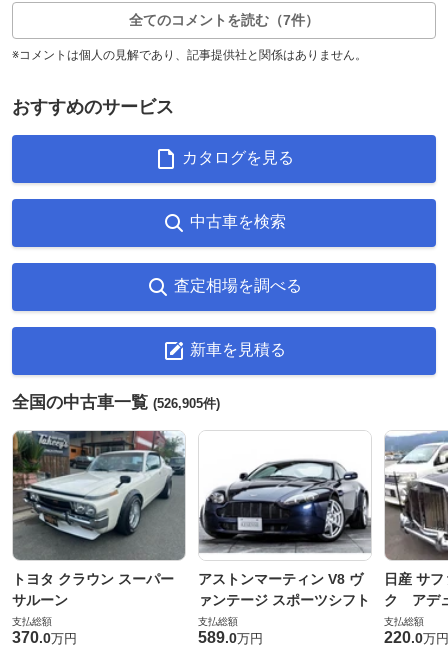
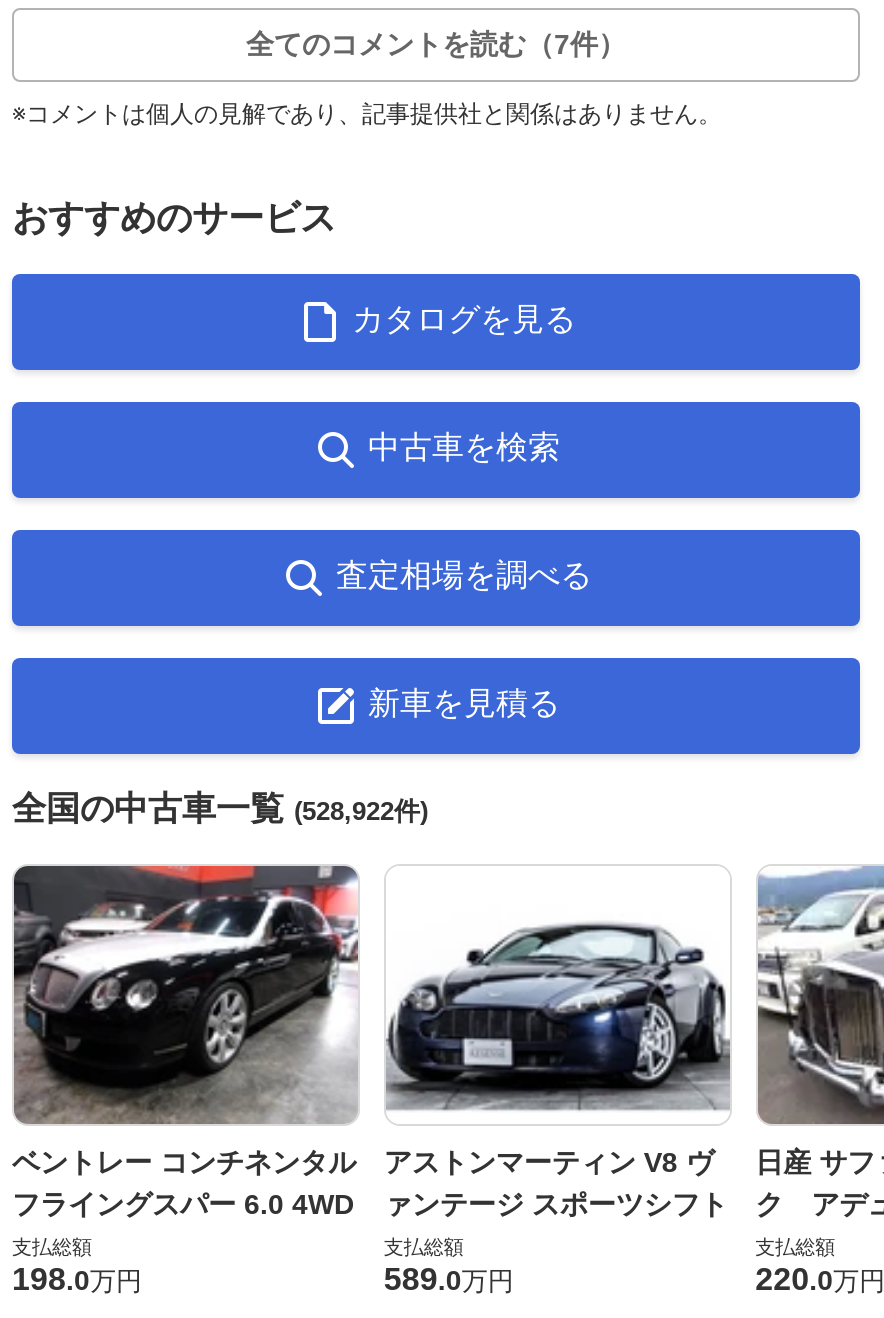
- 全国の中古車一覧(526,905件)
+ 全国の中古車一覧(528,922件)

- [image]
- トヨタ クラウン スーパー
- サルーン
+ [image]
+ ベントレー コンチネンタル
+ フライングスパー 6.0 4WD

- 370.0万円
+ 198.0万円
